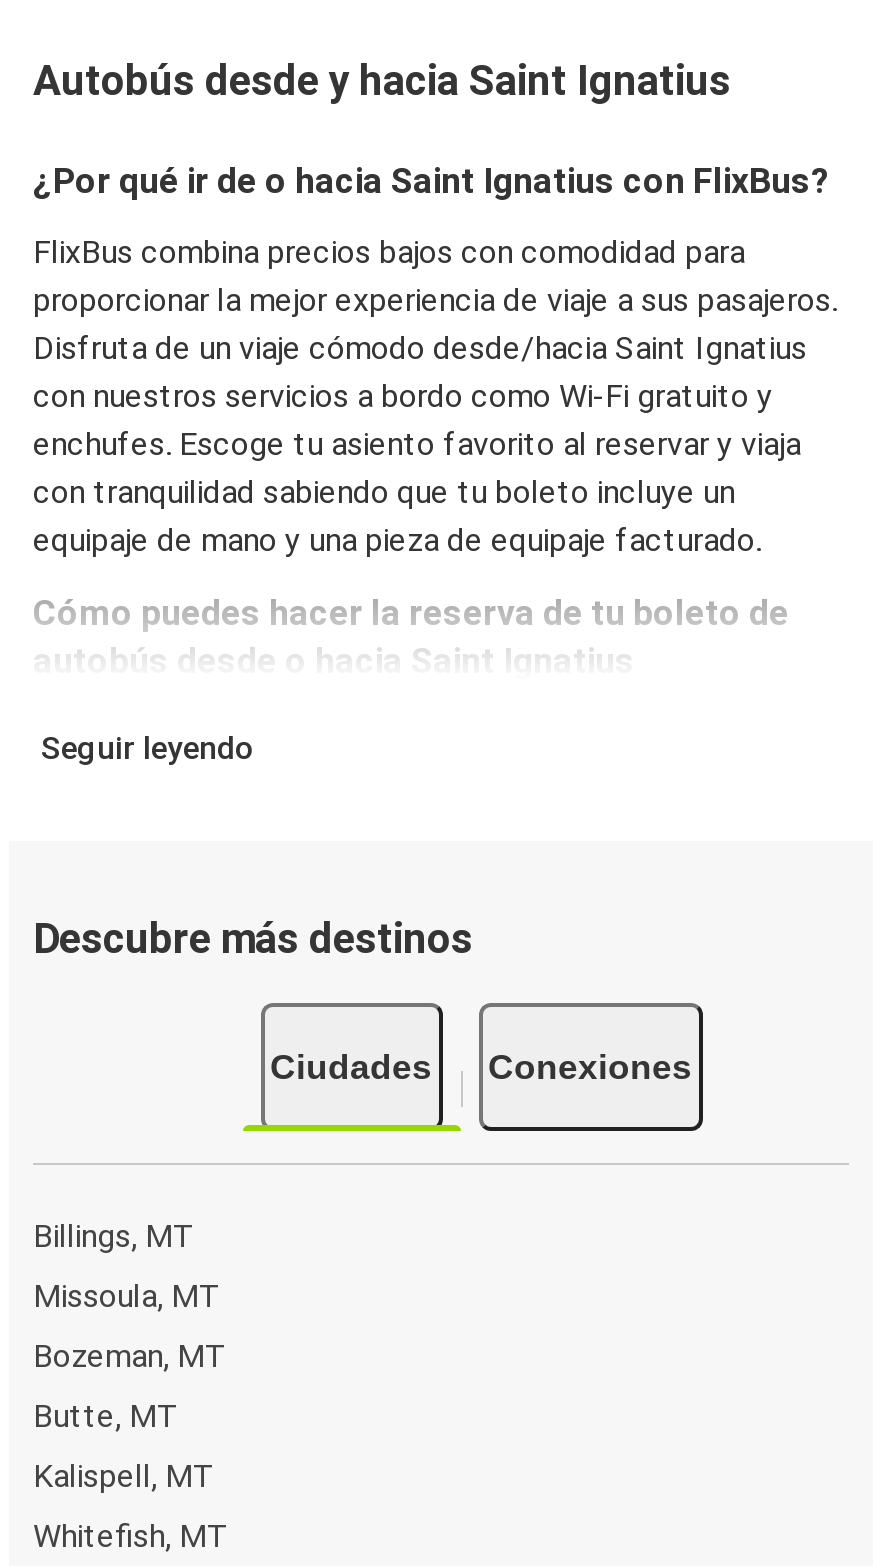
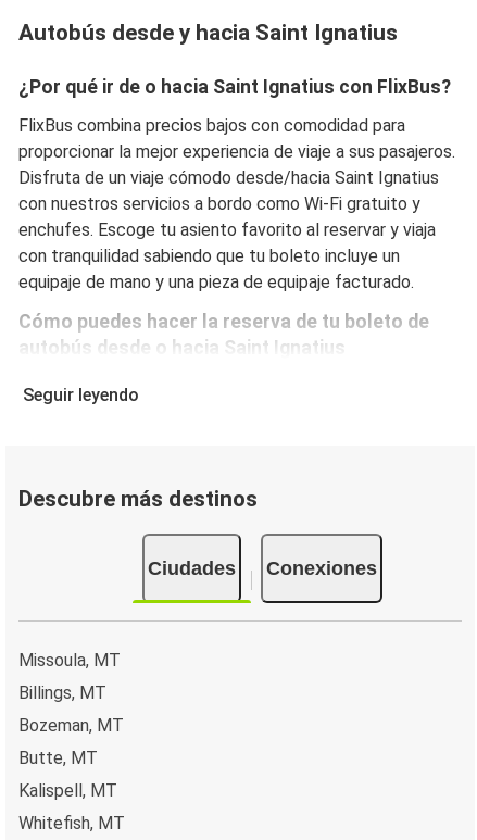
moved down: Billings, MT

moved up: Missoula, MT
